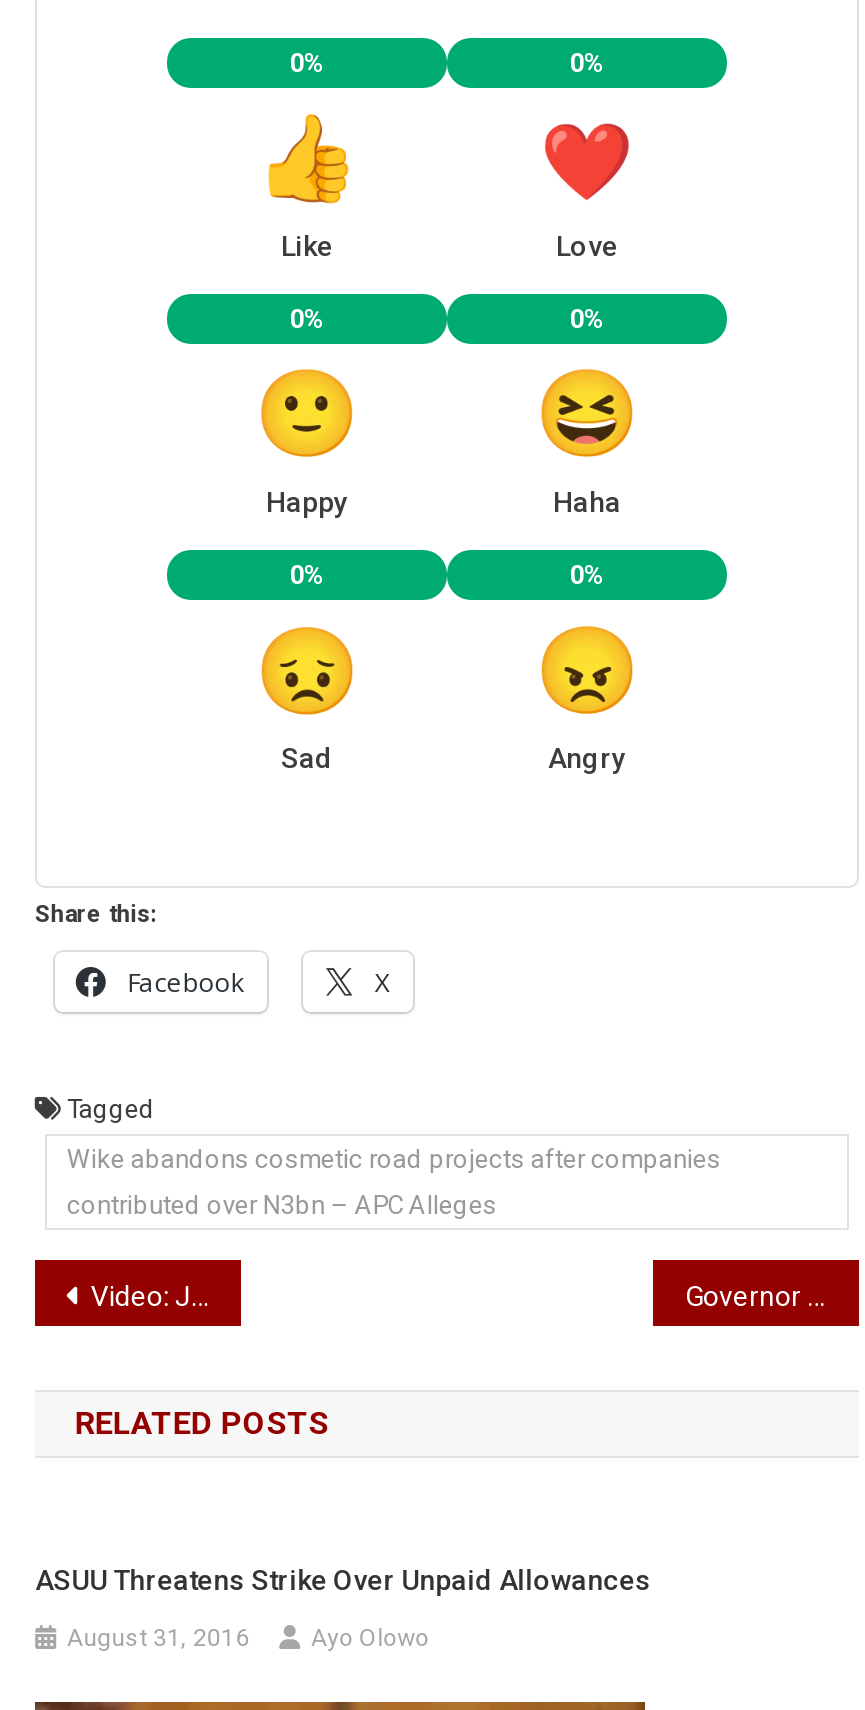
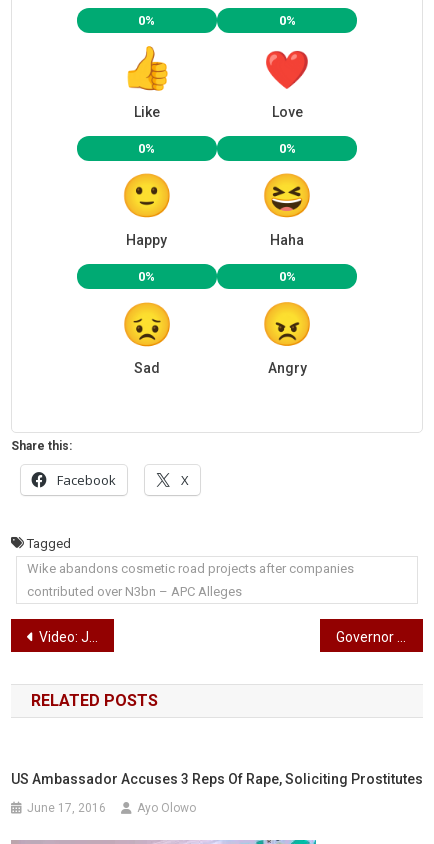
- ASUU Threatens Strike Over Unpaid Allowances
+ US Ambassador Accuses 3 Reps Of Rape, Soliciting Prostitutes

- August 31, 2016
+ June 17, 2016
